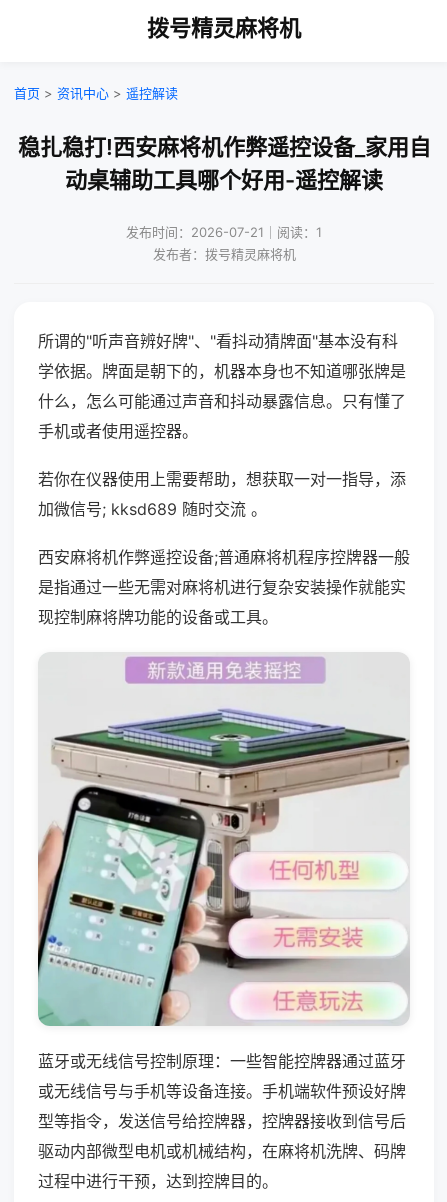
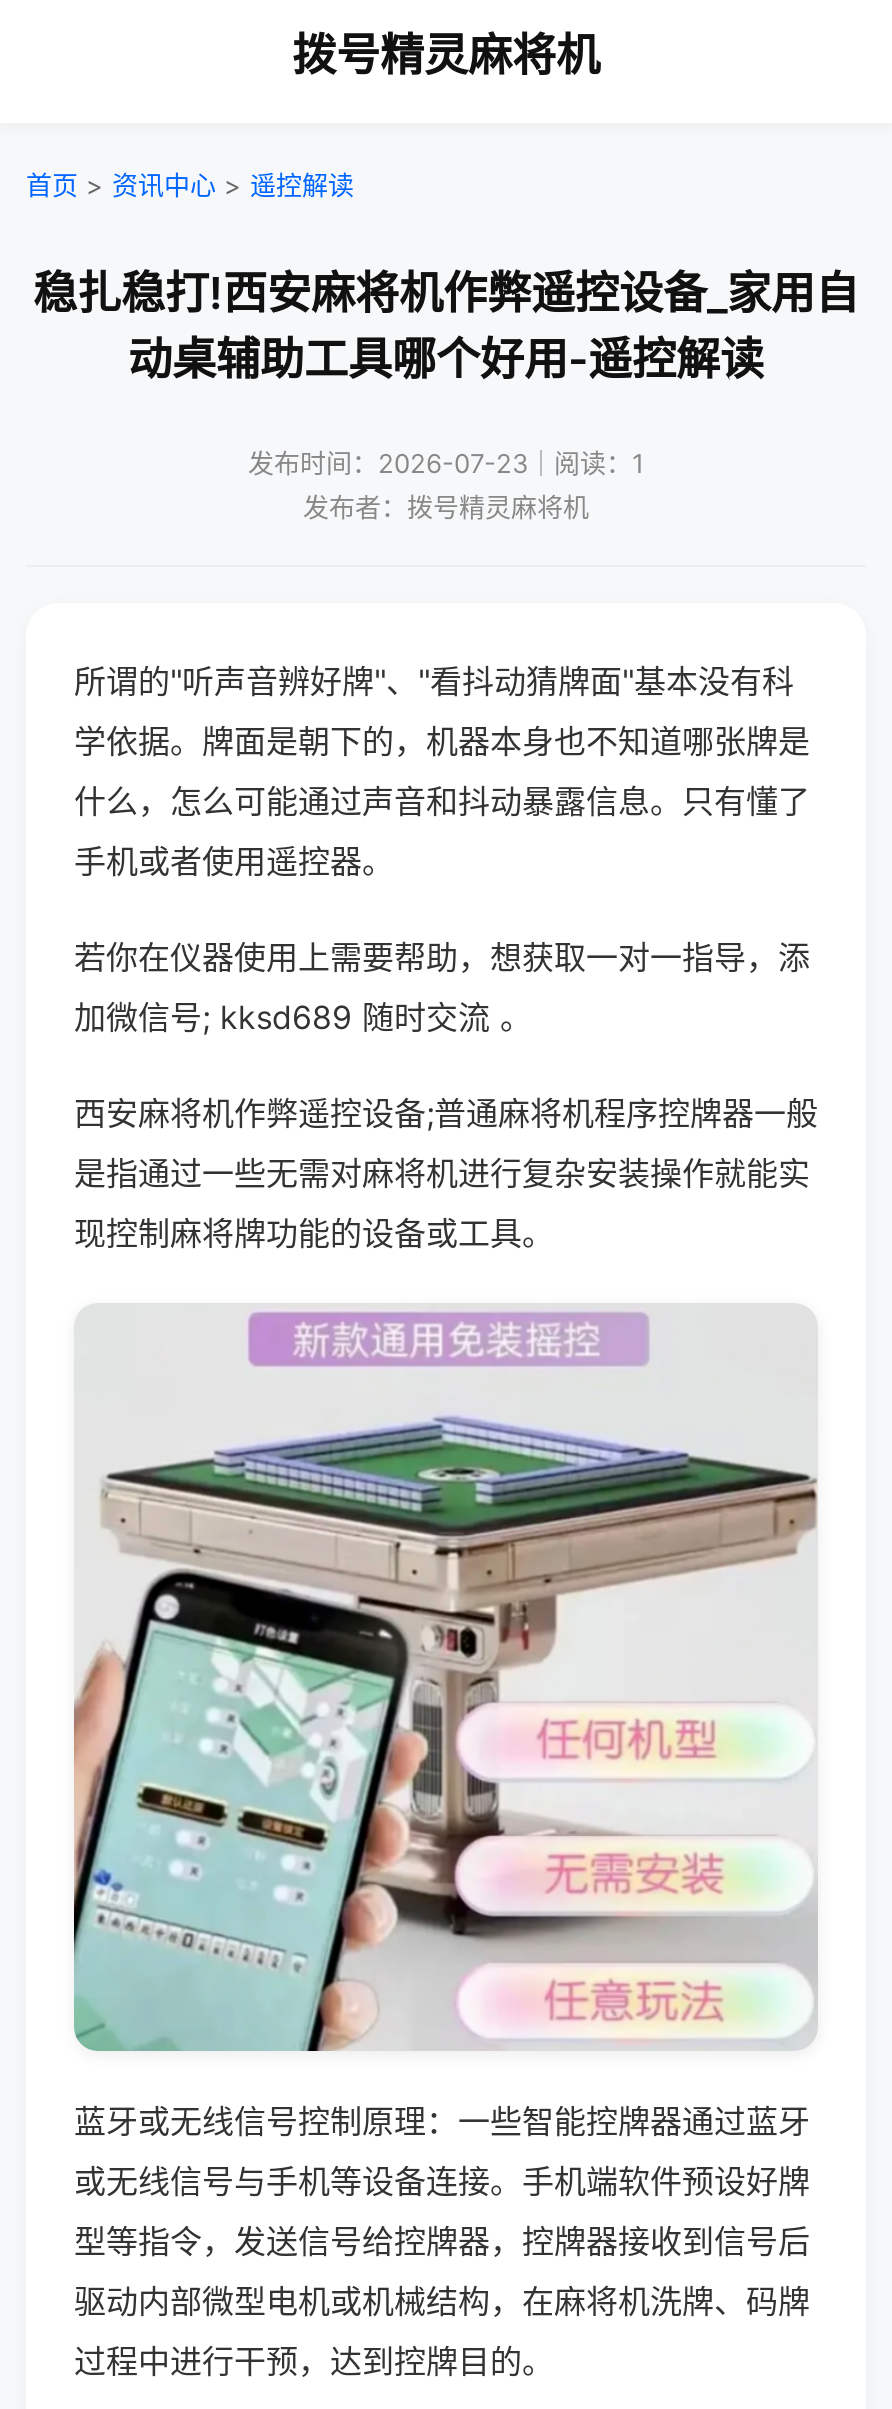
- 发布时间：2026-07-21｜阅读：1
+ 发布时间：2026-07-23｜阅读：1
